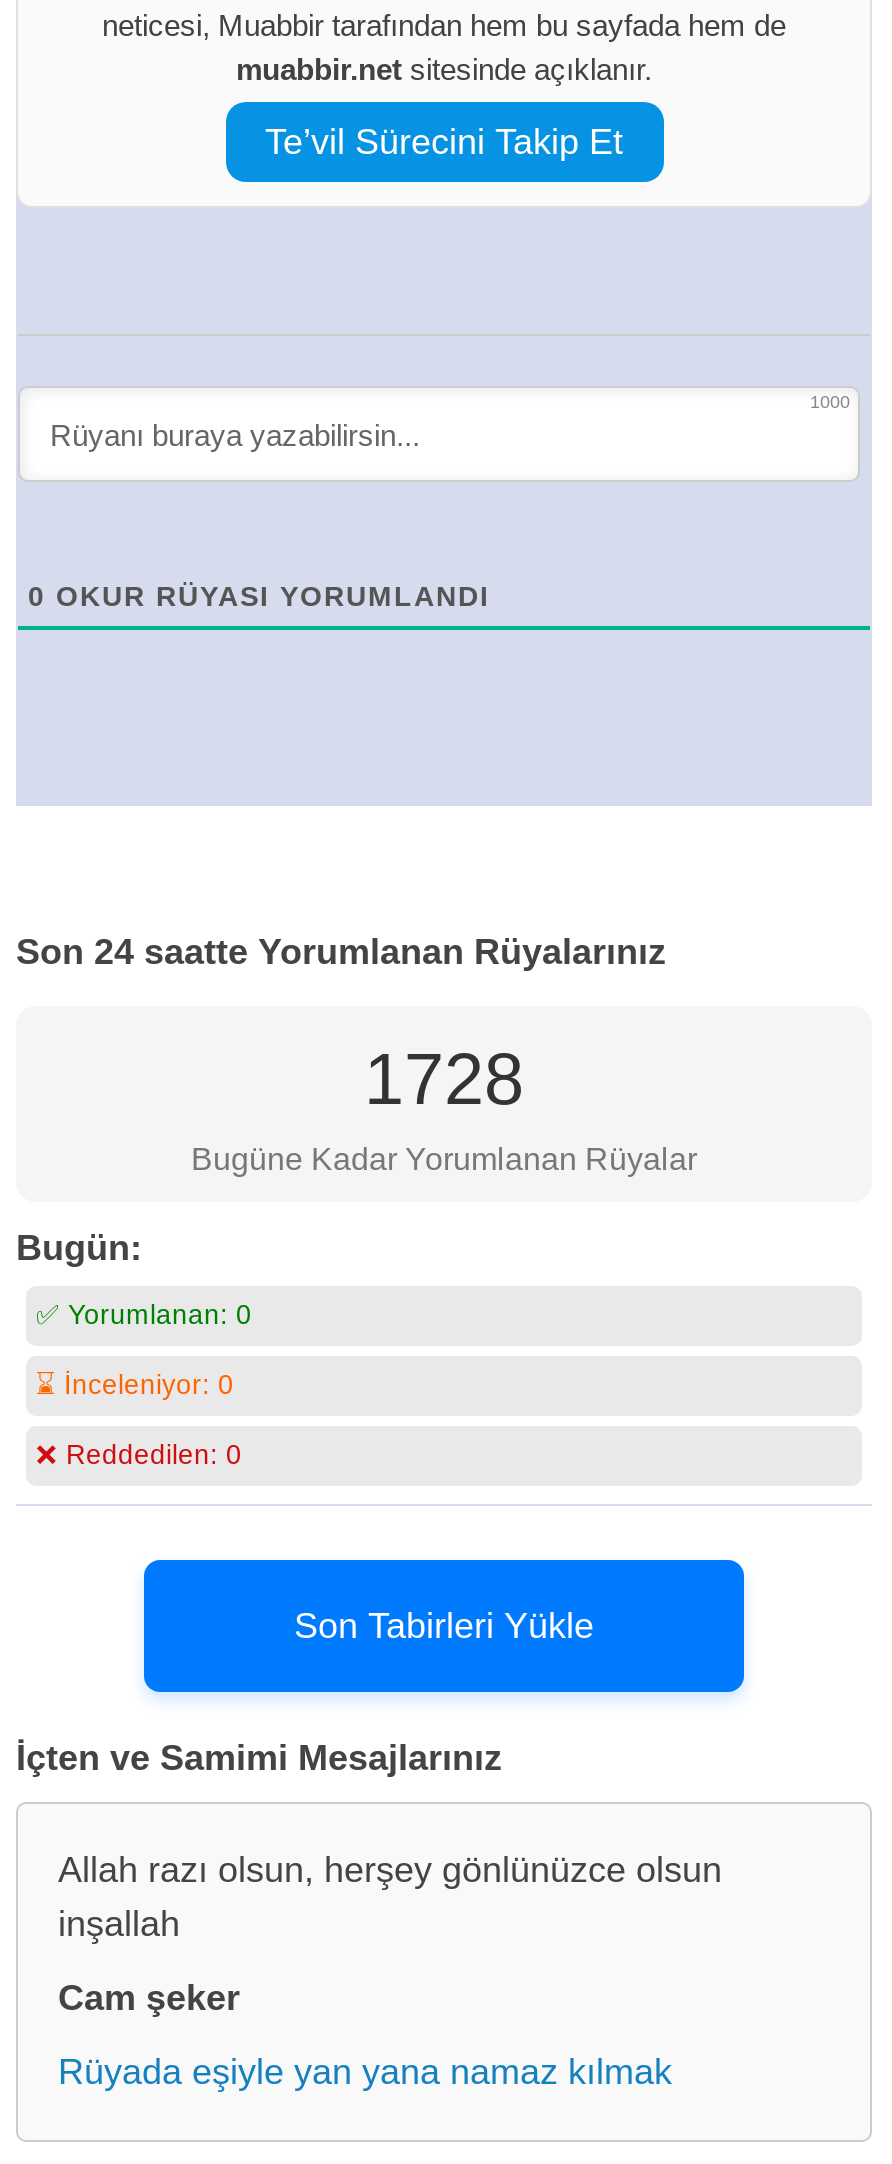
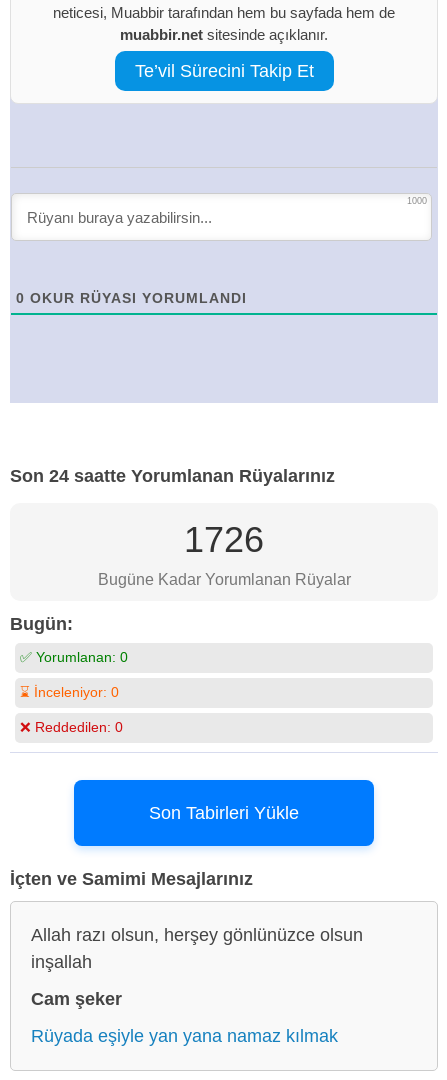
- 1728
+ 1726
